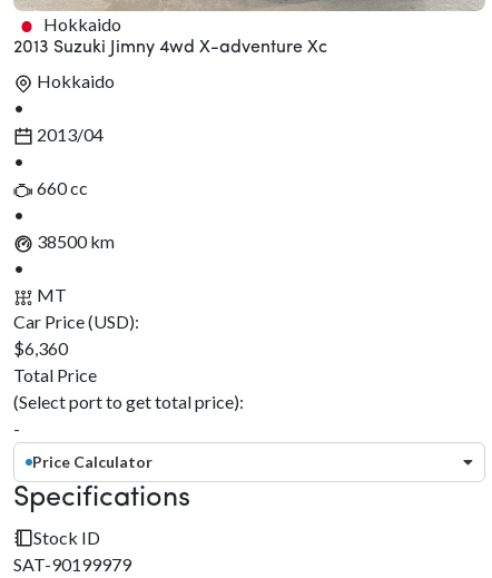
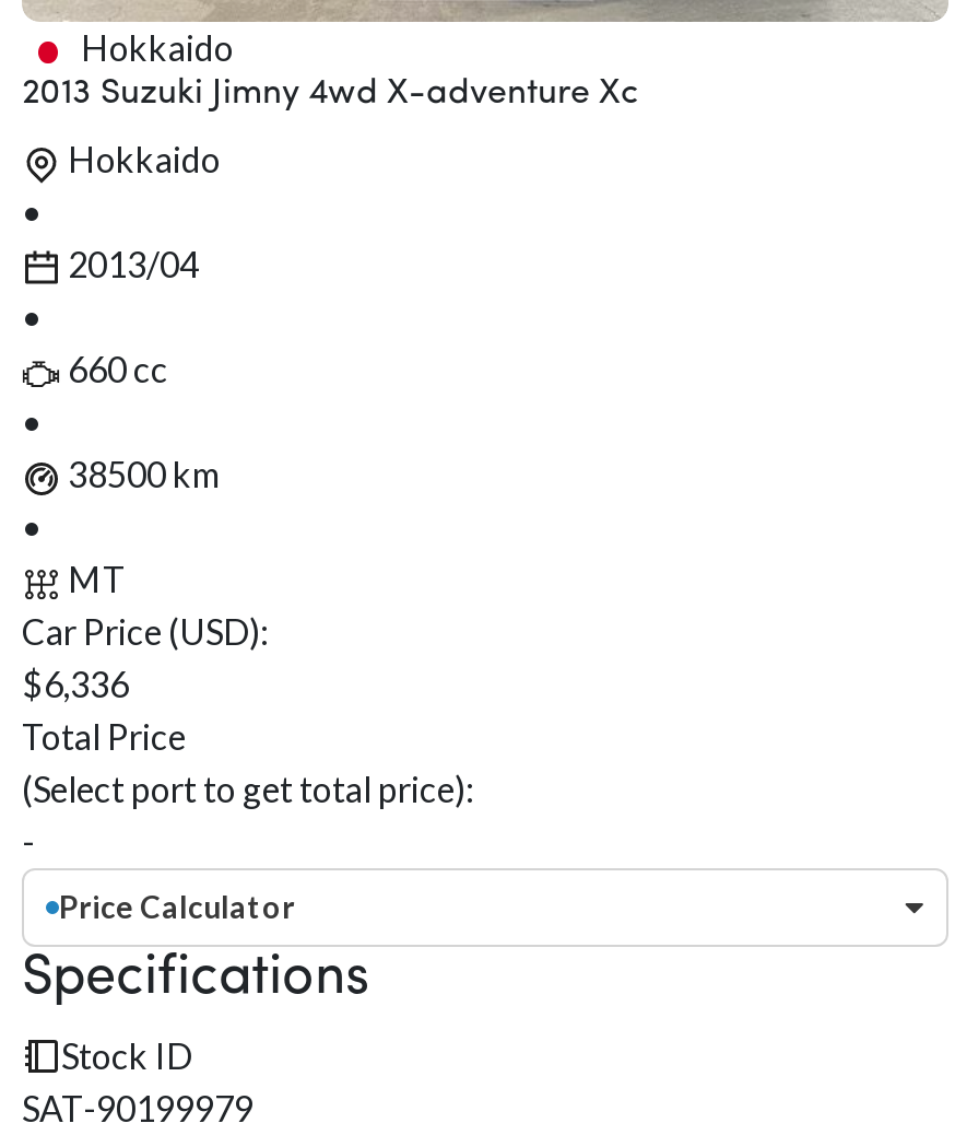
- $6,360
+ $6,336
